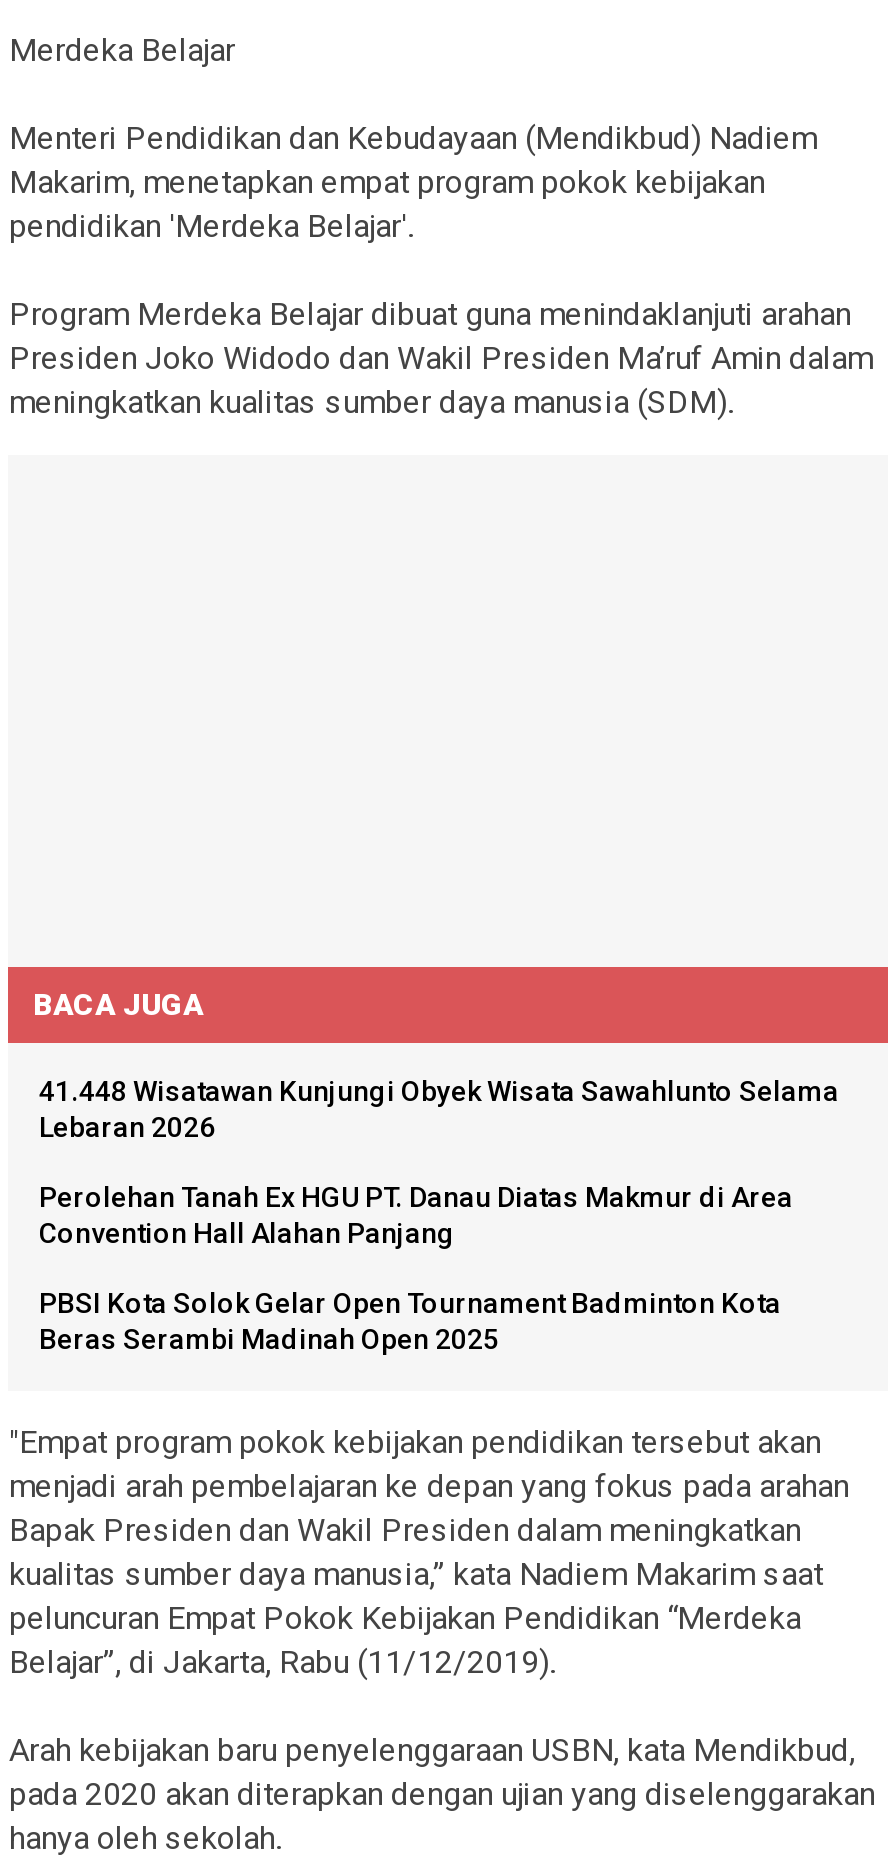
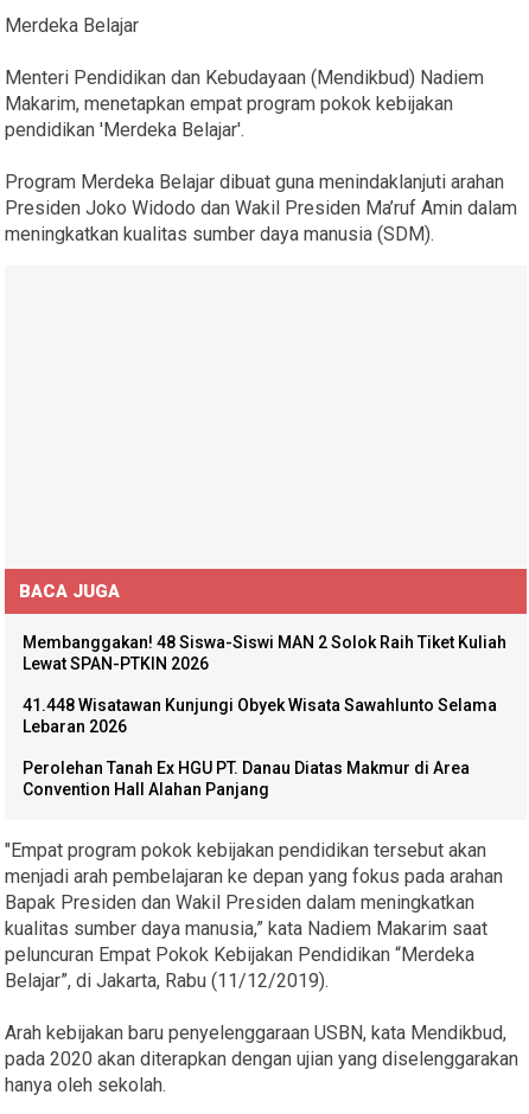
+ Membanggakan! 48 Siswa-Siswi MAN 2 Solok Raih Tiket Kuliah
+ Lewat SPAN-PTKIN 2026

moved down: 41.448 Wisatawan Kunjungi Obyek Wisata Sawahlunto Selama | Lebaran 2026 | Perolehan Tanah Ex HGU PT. Danau Diatas Makmur di Area | Convention Hall Alahan Panjang

- PBSI Kota Solok Gelar Open Tournament Badminton Kota
- Beras Serambi Madinah Open 2025
